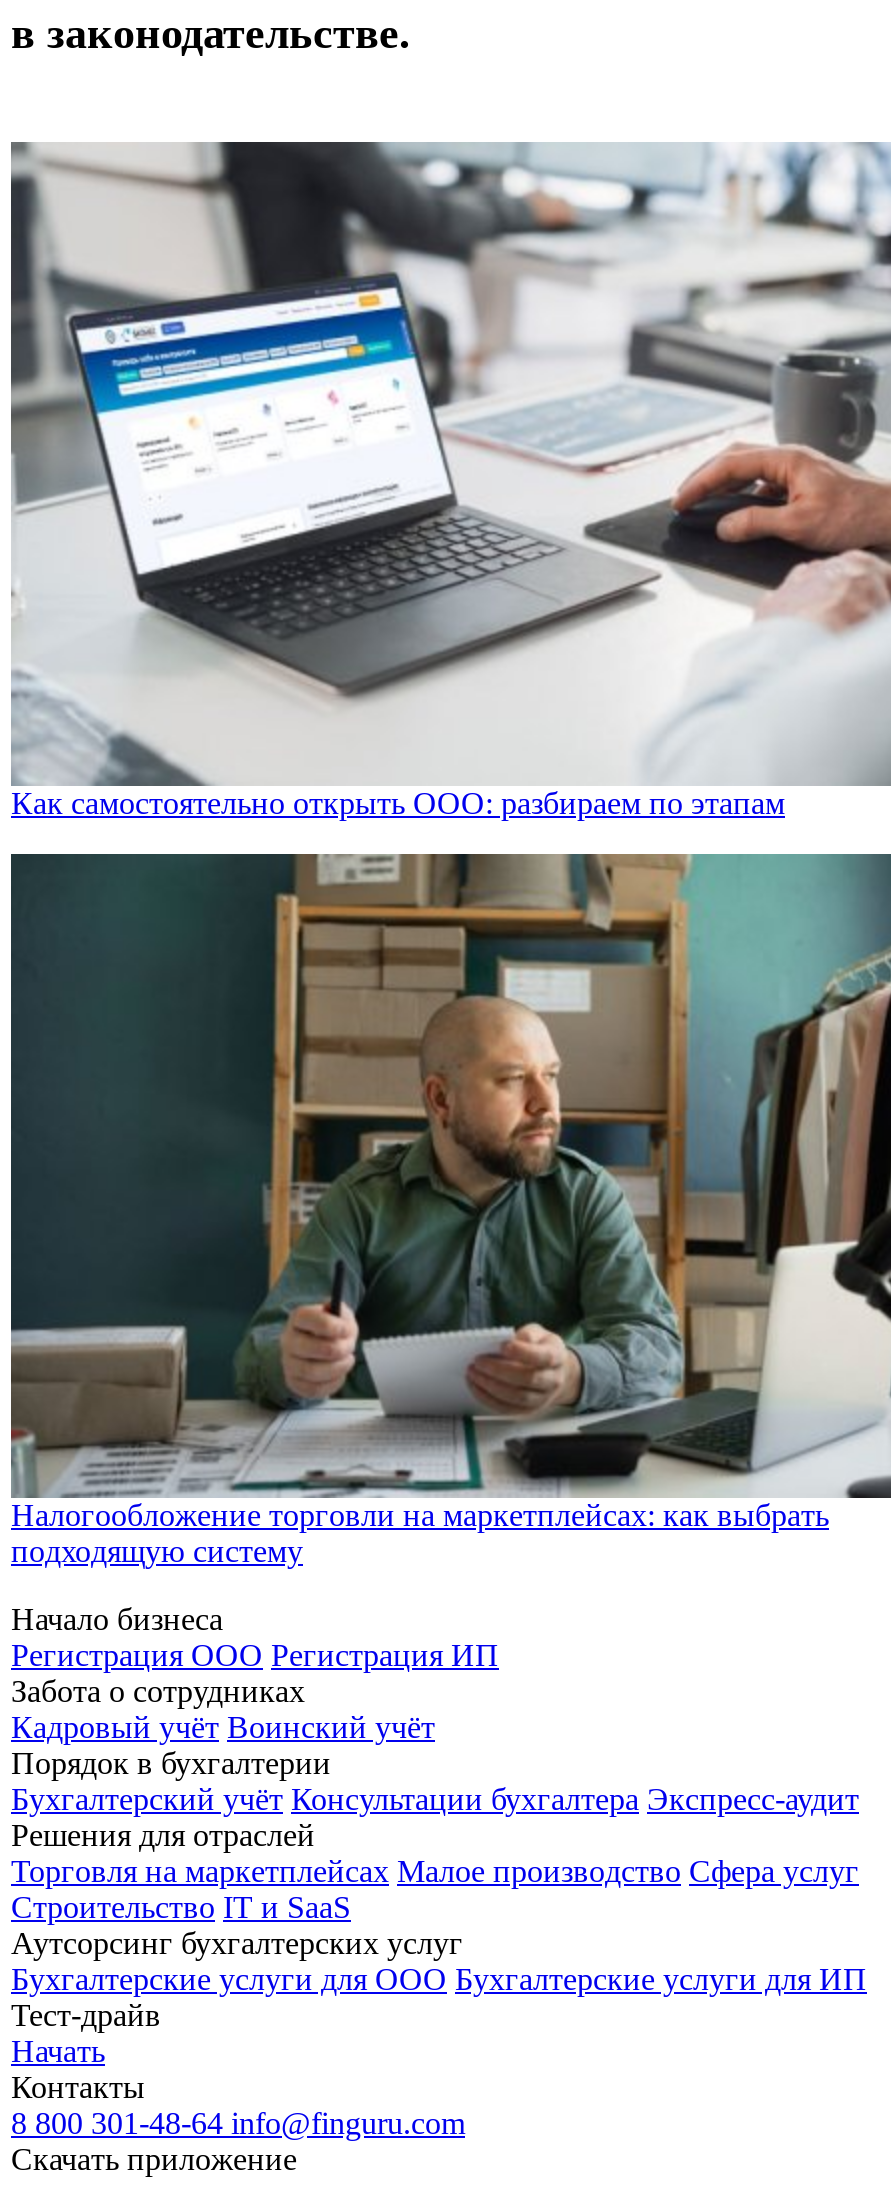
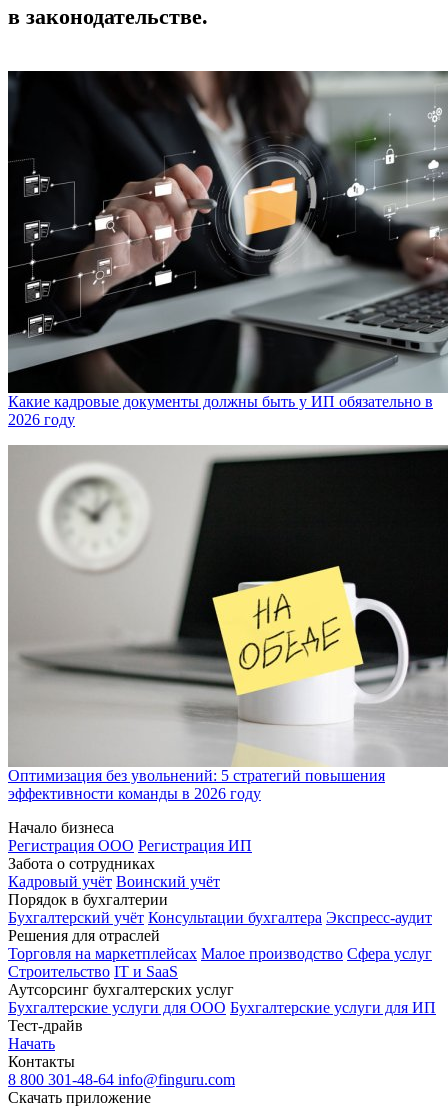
- [image]
- Как самостоятельно открыть ООО: разбираем по этапам
+ [image]
+ Какие кадровые документы должны быть у ИП обязательно в
+ 2026 году

- [image]
- Налогообложение торговли на маркетплейсах: как выбрать
- подходящую систему
+ [image]
+ Оптимизация без увольнений: 5 стратегий повышения
+ эффективности команды в 2026 году
